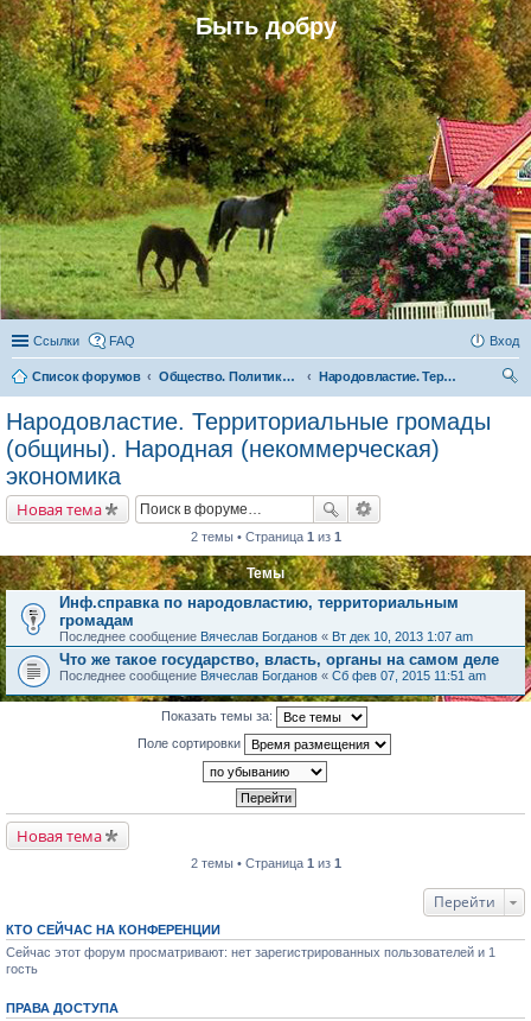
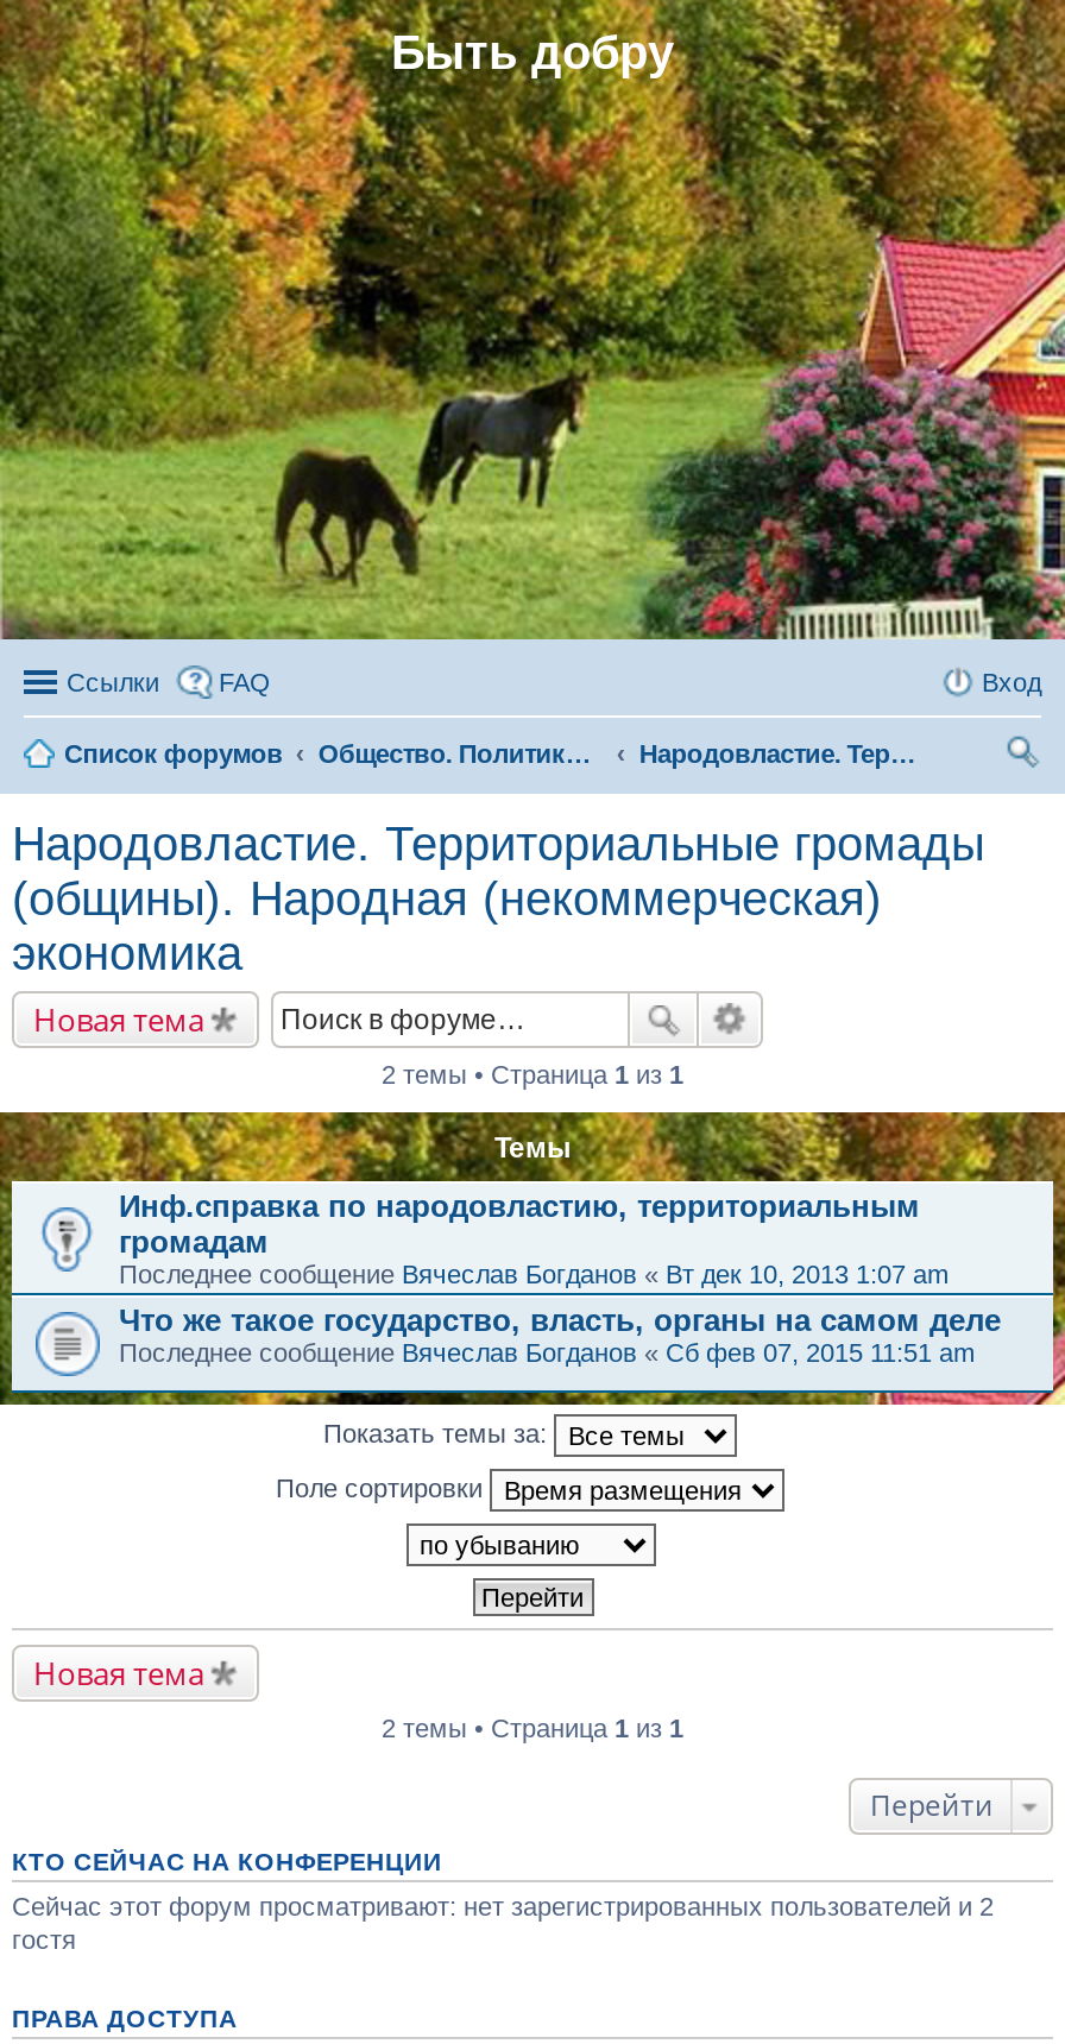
- Сейчас этот форум просматривают: нет зарегистрированных пользователей и 1
- гость
+ Сейчас этот форум просматривают: нет зарегистрированных пользователей и 2
+ гостя
